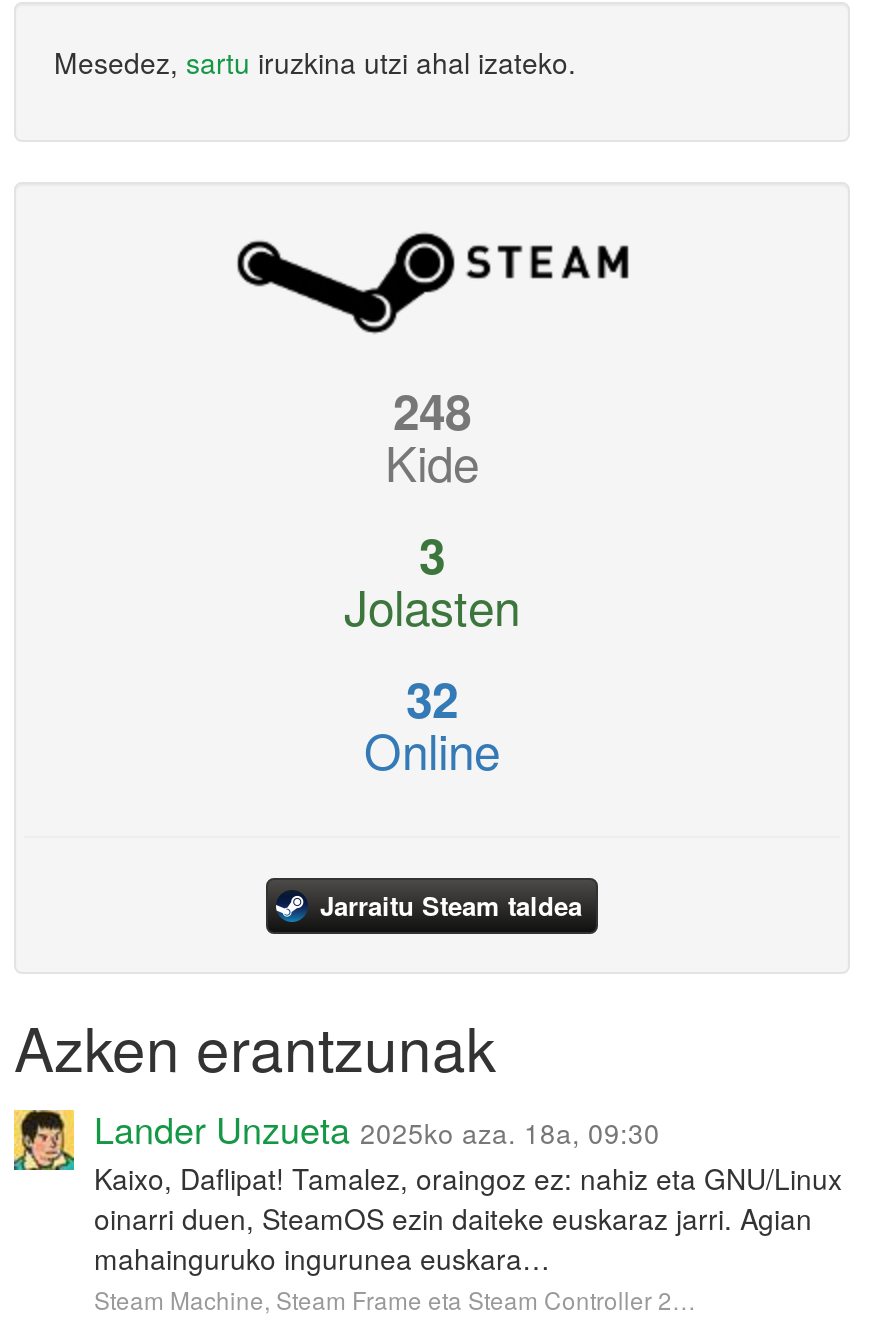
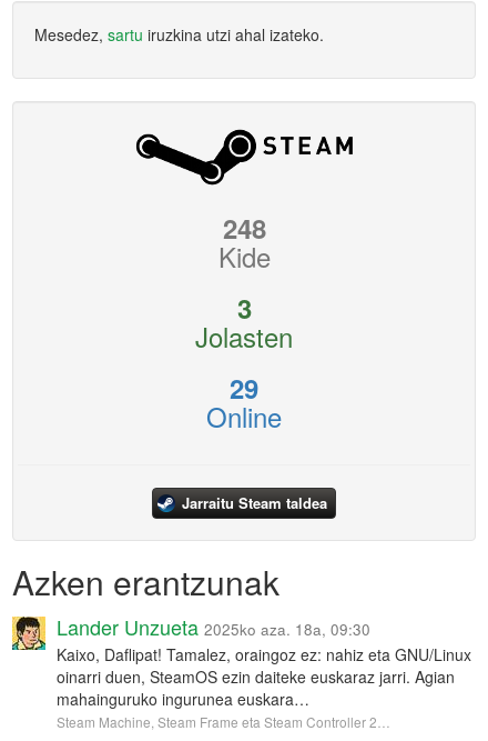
- 32
+ 29
